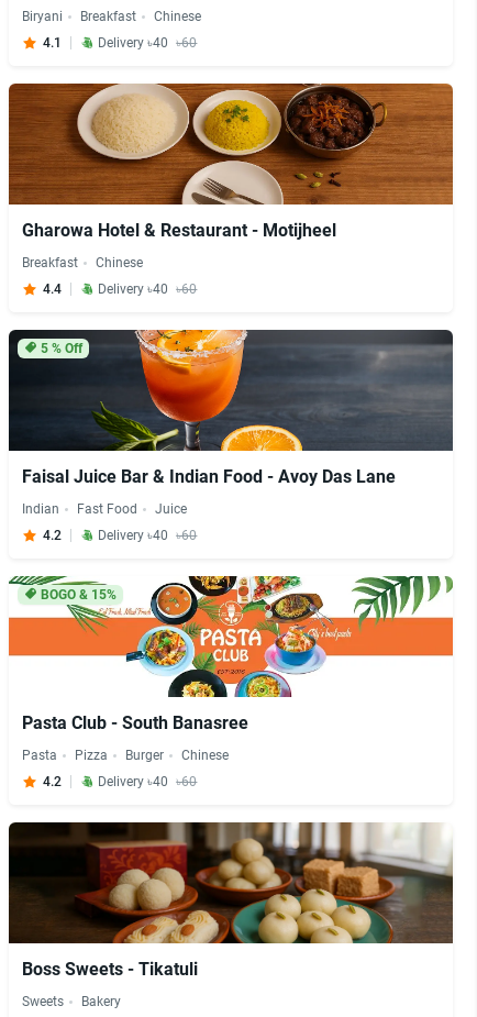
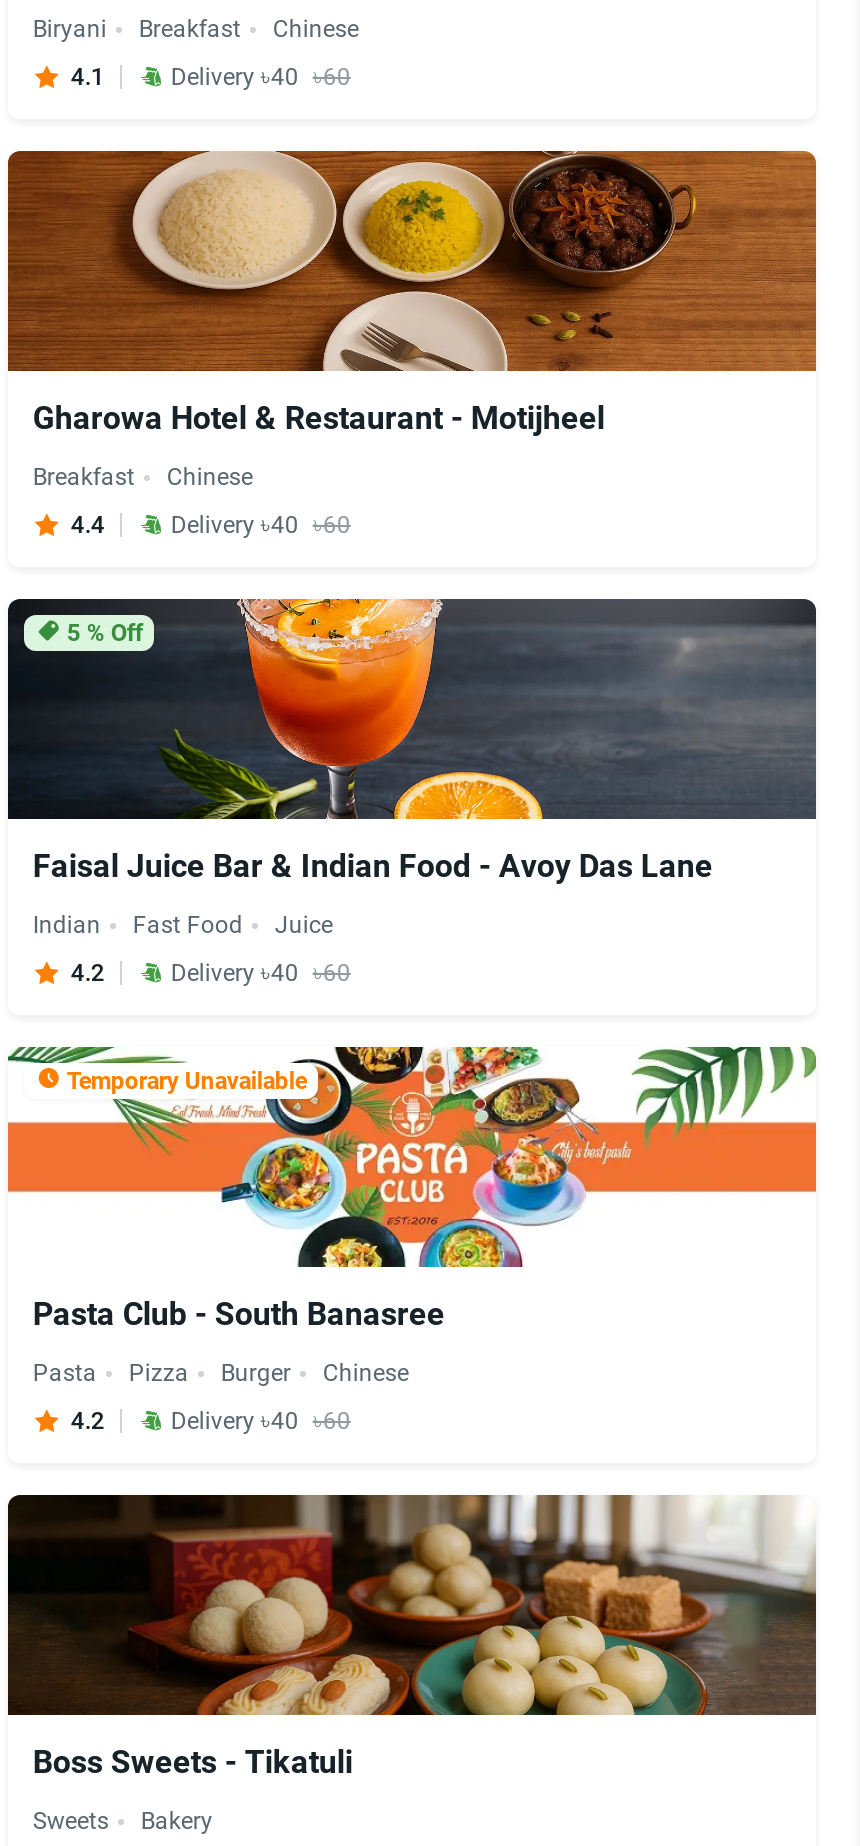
- BOGO & 15%
+ Temporary Unavailable
